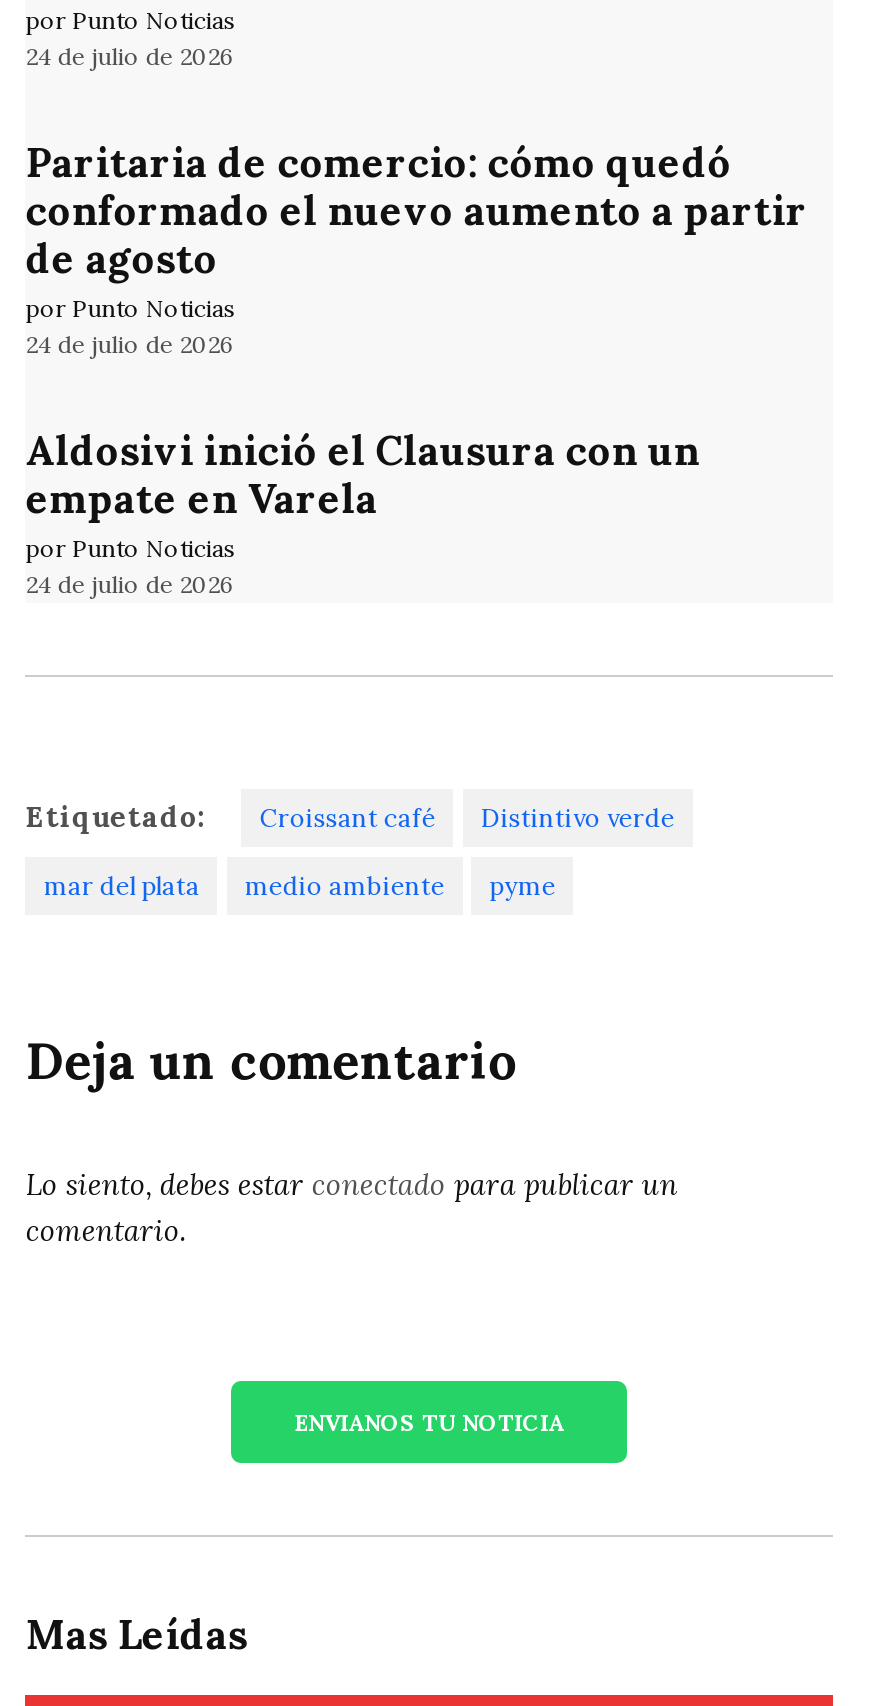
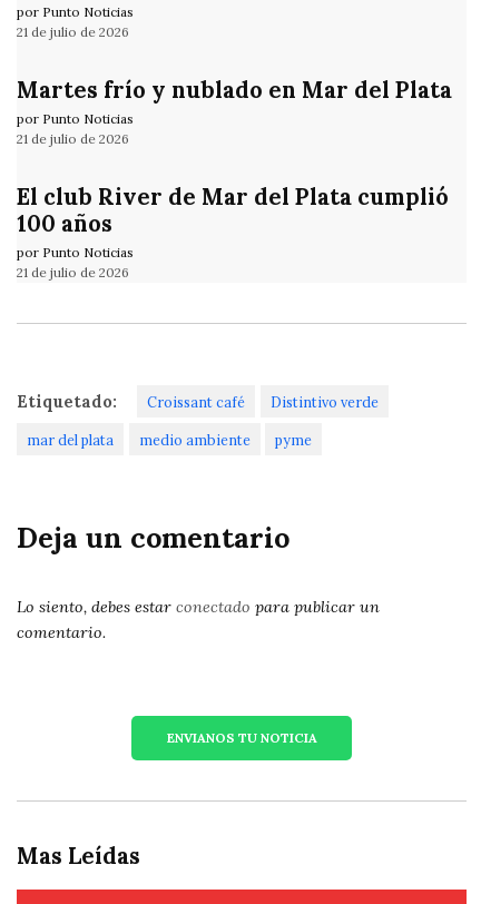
- 24 de julio de 2026
+ 21 de julio de 2026

- Paritaria de comercio: cómo quedó
- conformado el nuevo aumento a partir
- de agosto
+ Martes frío y nublado en Mar del Plata

- 24 de julio de 2026
+ 21 de julio de 2026

- Aldosivi inició el Clausura con un
- empate en Varela
+ El club River de Mar del Plata cumplió
+ 100 años

- 24 de julio de 2026
+ 21 de julio de 2026
